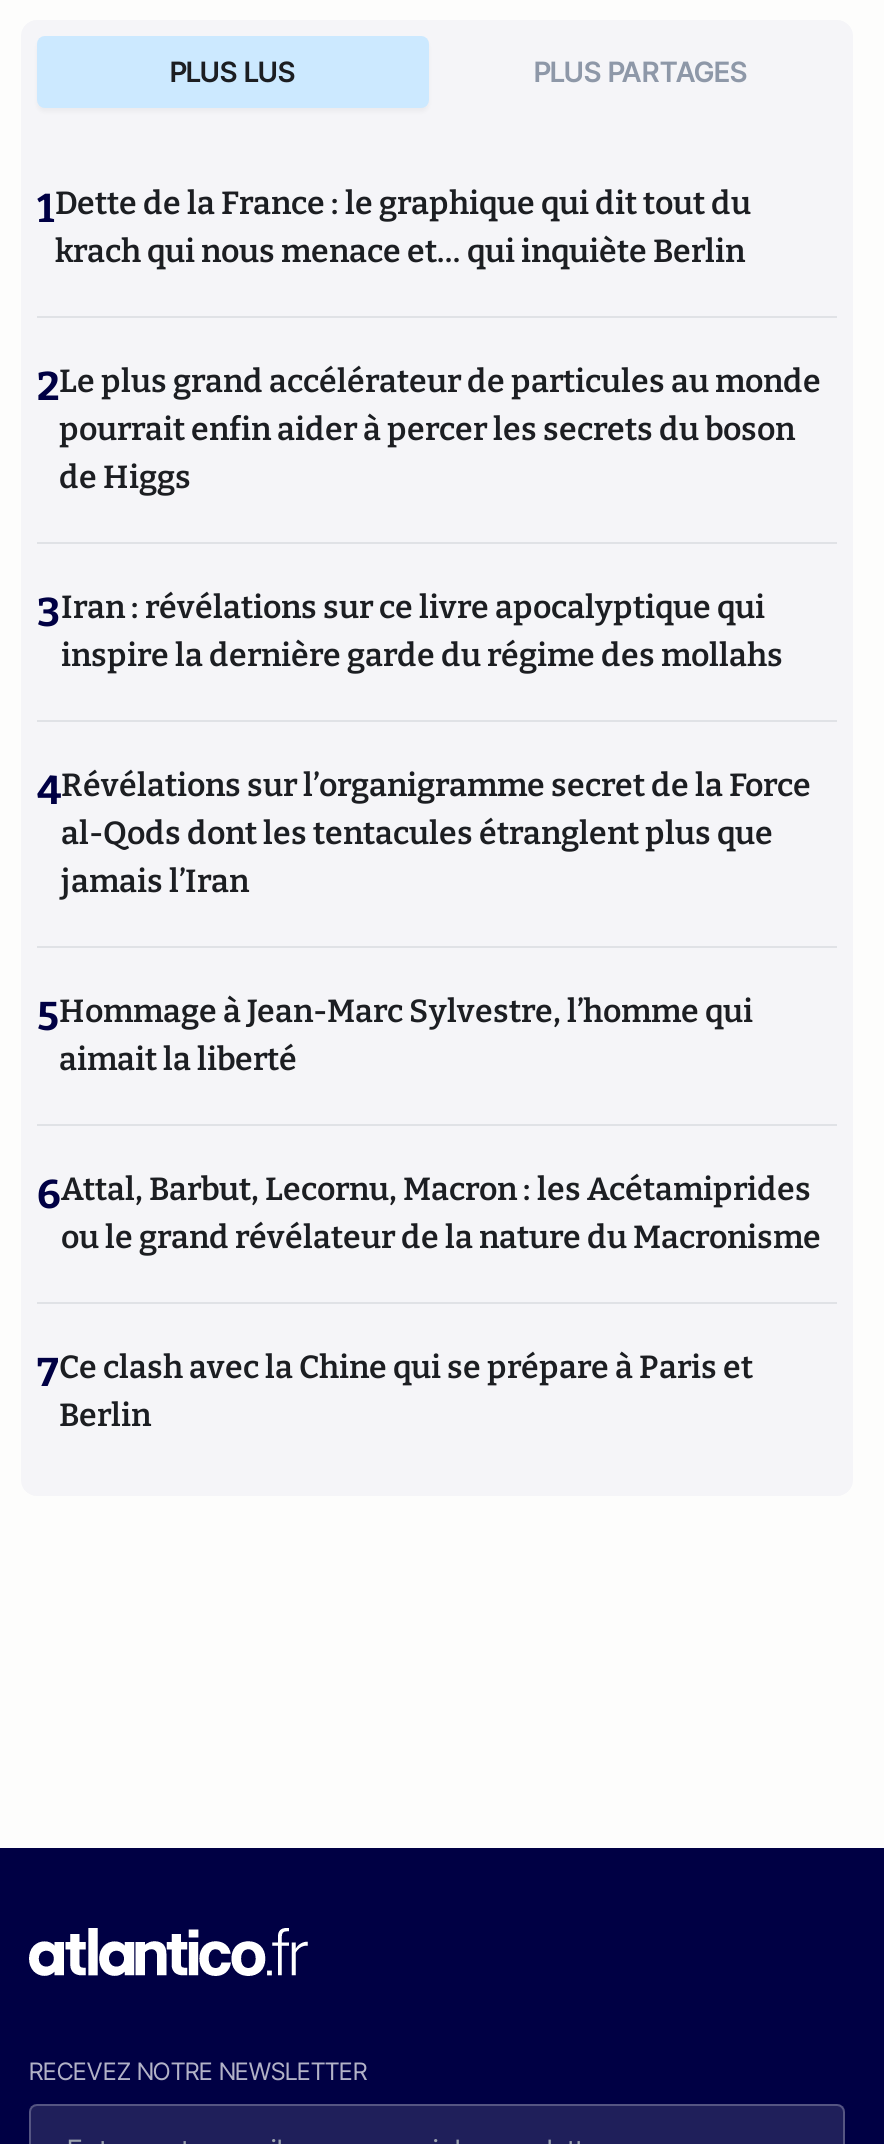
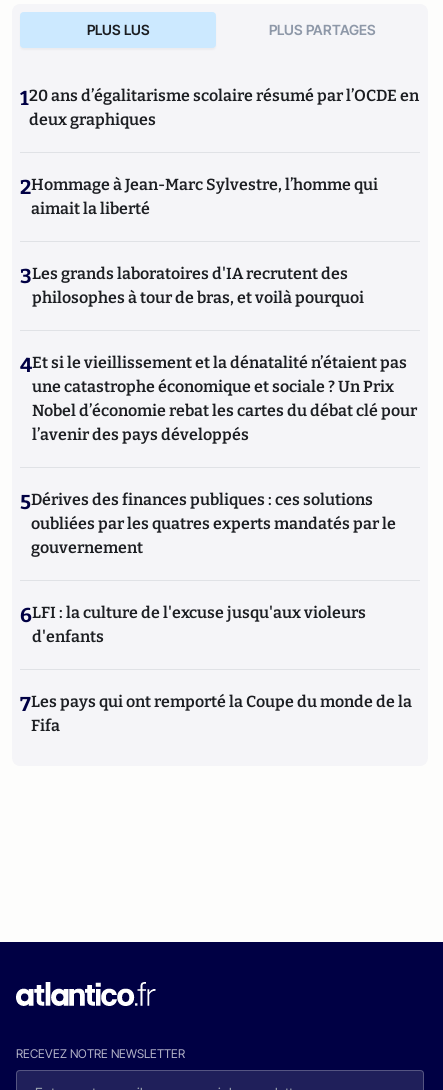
- 1Dette de la France : le graphique qui dit tout du
- krach qui nous menace et… qui inquiète Berlin
- 2Le plus grand accélérateur de particules au monde
- pourrait enfin aider à percer les secrets du boson
- de Higgs
- 3Iran : révélations sur ce livre apocalyptique qui
- inspire la dernière garde du régime des mollahs
- 4Révélations sur l’organigramme secret de la Force
- al-Qods dont les tentacules étranglent plus que
- jamais l’Iran
- 5Hommage à Jean-Marc Sylvestre, l’homme qui
+ 120 ans d’égalitarisme scolaire résumé par l’OCDE en
+ deux graphiques
+ 2Hommage à Jean-Marc Sylvestre, l’homme qui

moved up: aimait la liberté

- 6Attal, Barbut, Lecornu, Macron : les Acétamiprides
- ou le grand révélateur de la nature du Macronisme
- 7Ce clash avec la Chine qui se prépare à Paris et
- Berlin
+ 3Les grands laboratoires d'IA recrutent des
+ philosophes à tour de bras, et voilà pourquoi
+ 4Et si le vieillissement et la dénatalité n’étaient pas
+ une catastrophe économique et sociale ? Un Prix
+ Nobel d’économie rebat les cartes du débat clé pour
+ l’avenir des pays développés
+ 5Dérives des finances publiques : ces solutions
+ oubliées par les quatres experts mandatés par le
+ gouvernement
+ 6LFI : la culture de l'excuse jusqu'aux violeurs
+ d'enfants
+ 7Les pays qui ont remporté la Coupe du monde de la
+ Fifa
